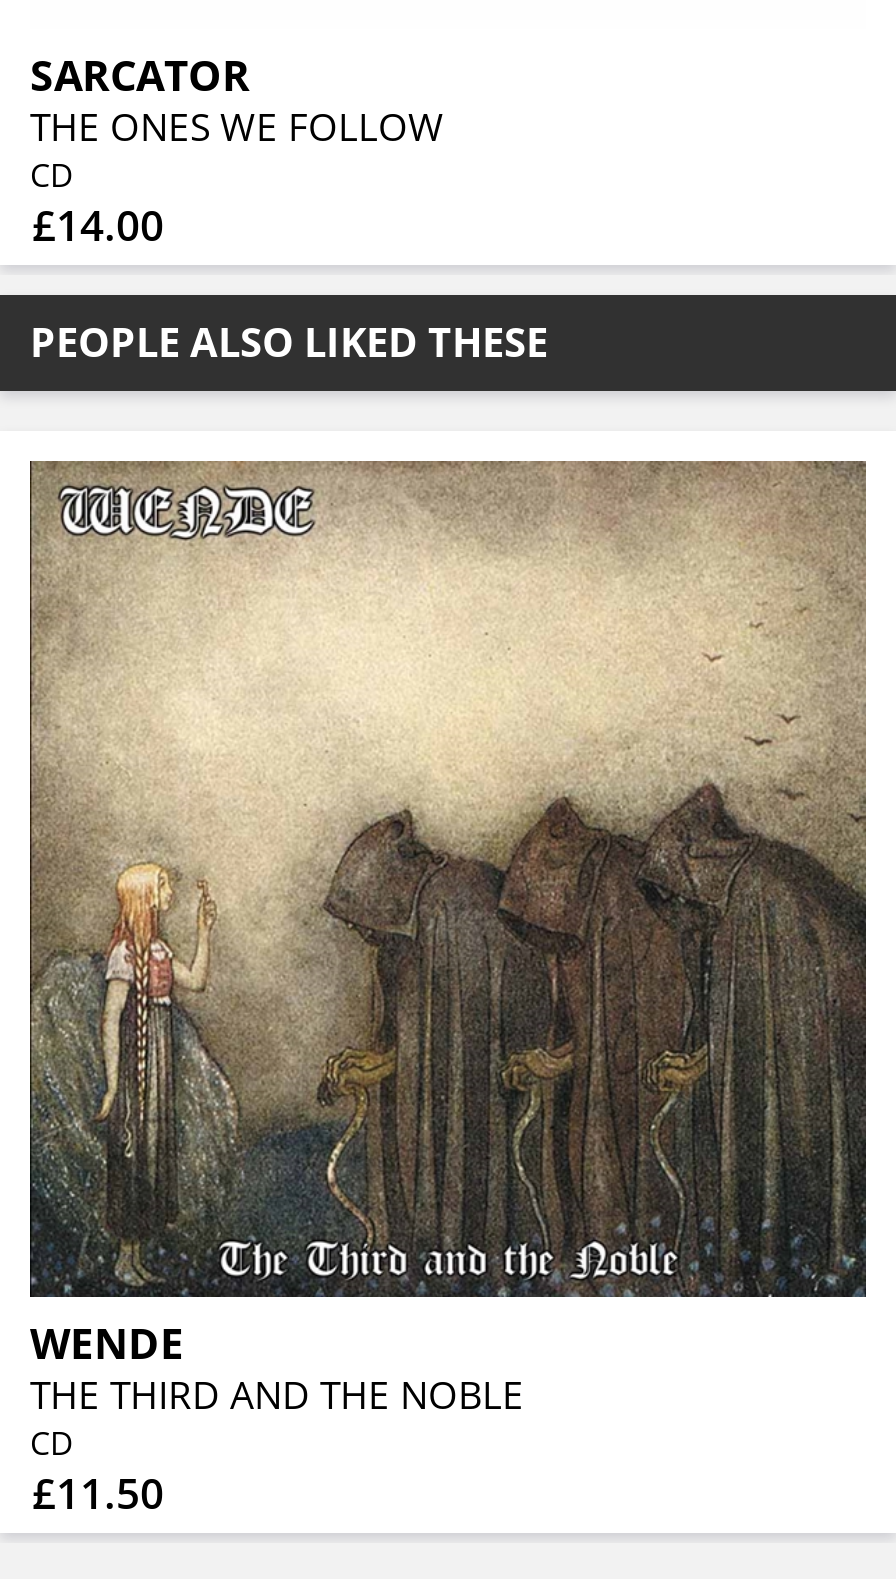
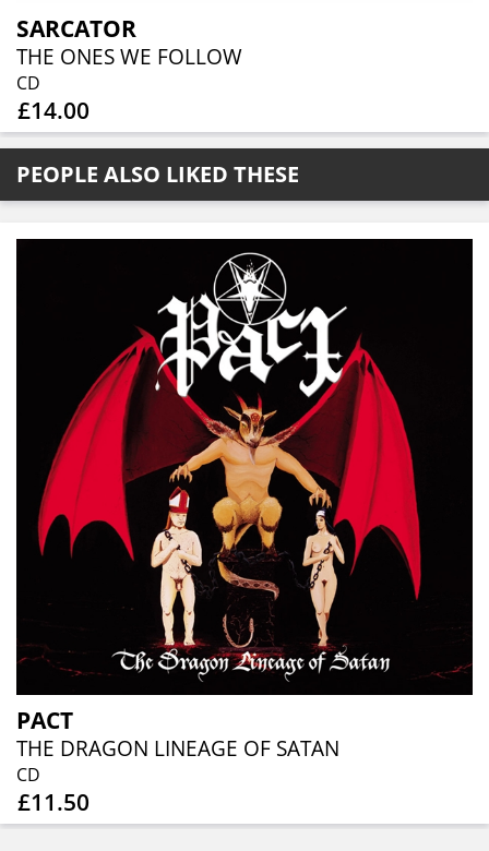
- [image]
- WENDE
- THE THIRD AND THE NOBLE
+ [image]
+ PACT
+ THE DRAGON LINEAGE OF SATAN
